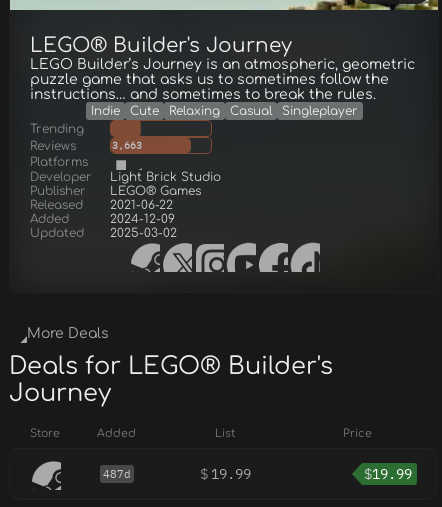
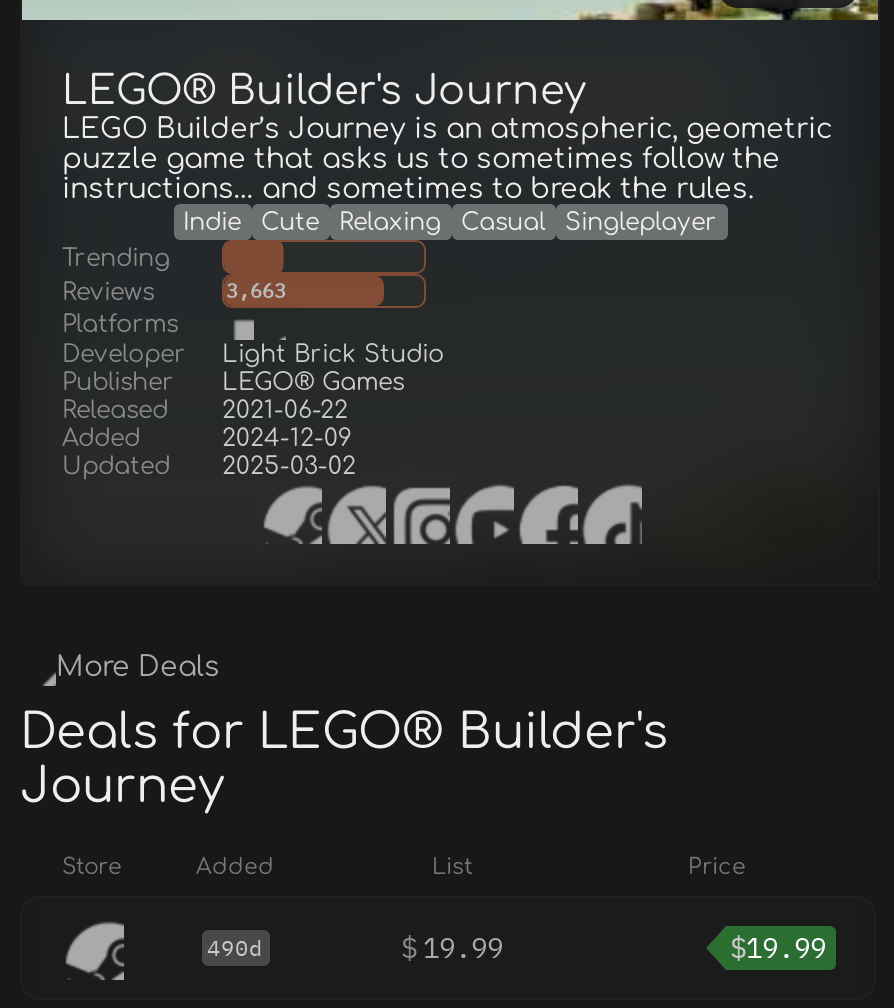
- 487d
+ 490d
